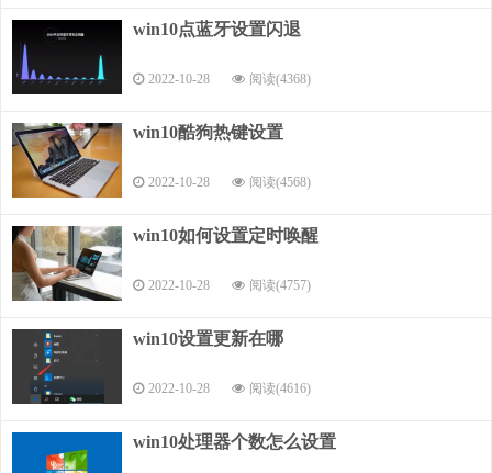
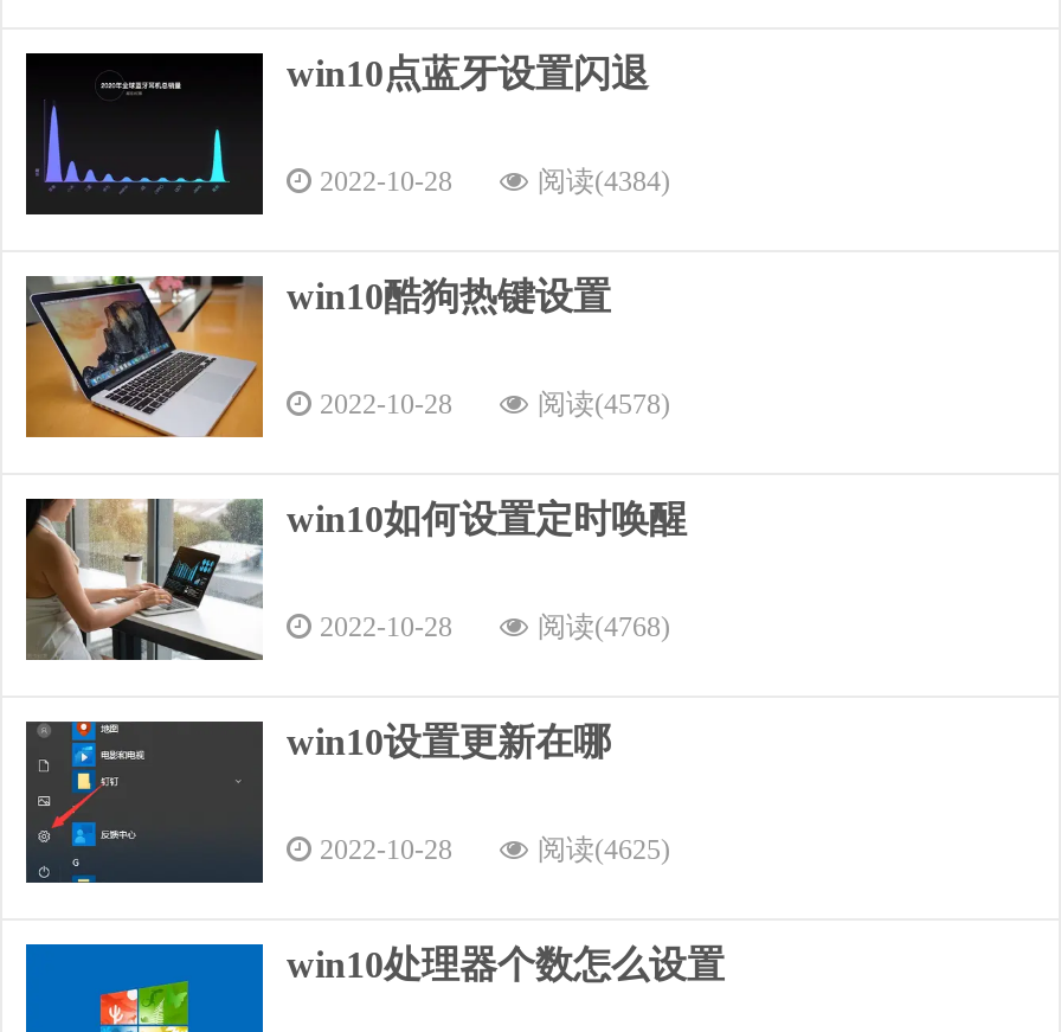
- 阅读(4368)
+ 阅读(4384)

- 阅读(4568)
+ 阅读(4578)

- 阅读(4757)
+ 阅读(4768)

- [image]
+ [image]

- 阅读(4616)
+ 阅读(4625)
